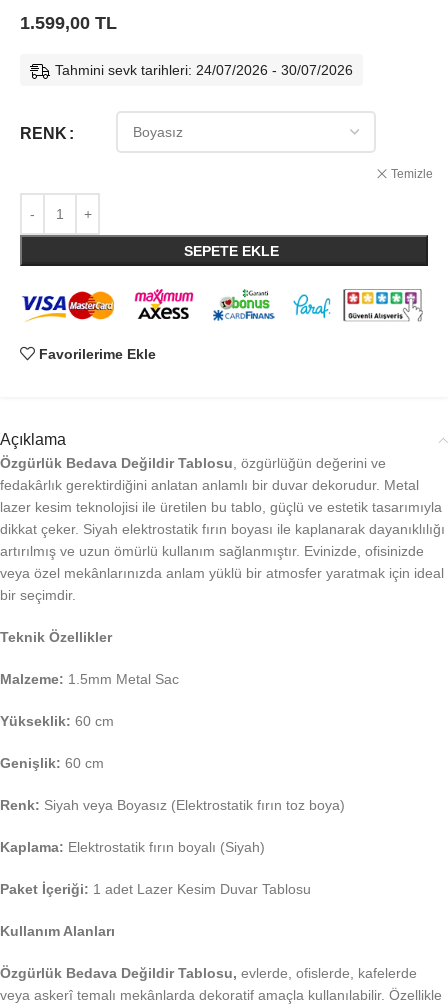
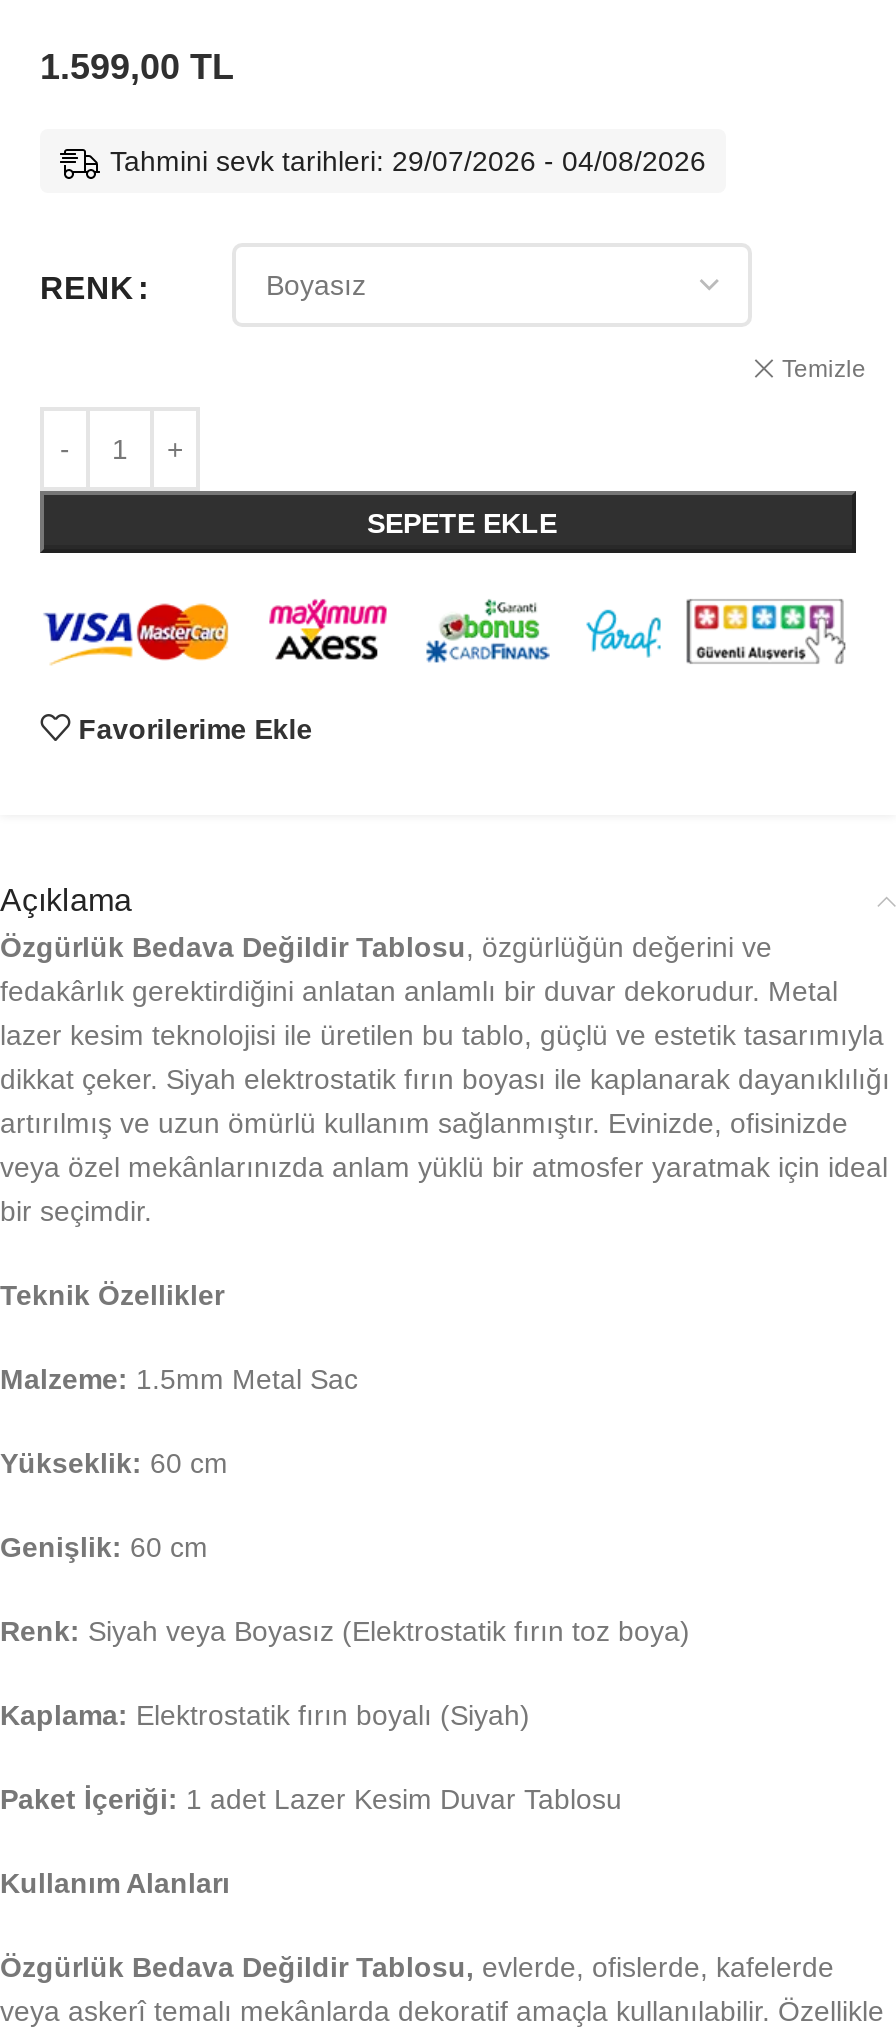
- Tahmini sevk tarihleri: 24/07/2026 - 30/07/2026
+ Tahmini sevk tarihleri: 29/07/2026 - 04/08/2026
